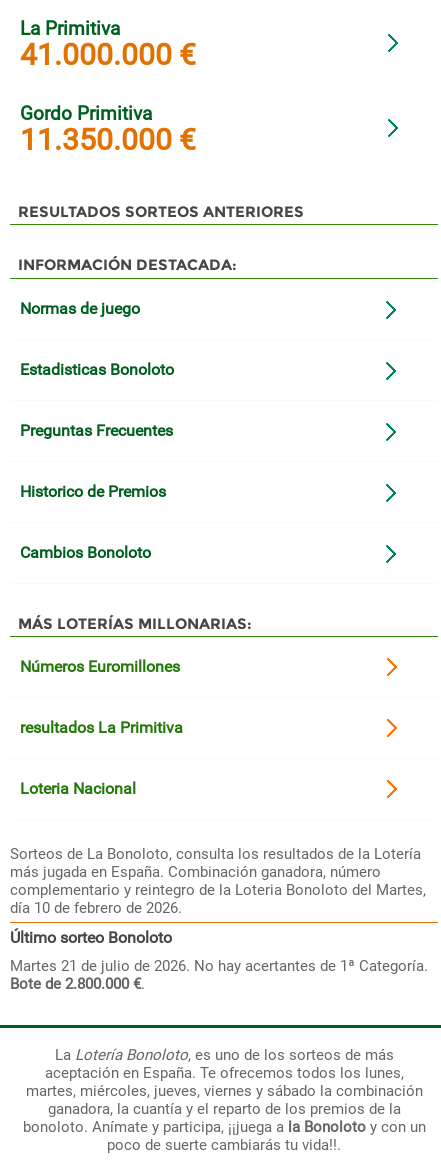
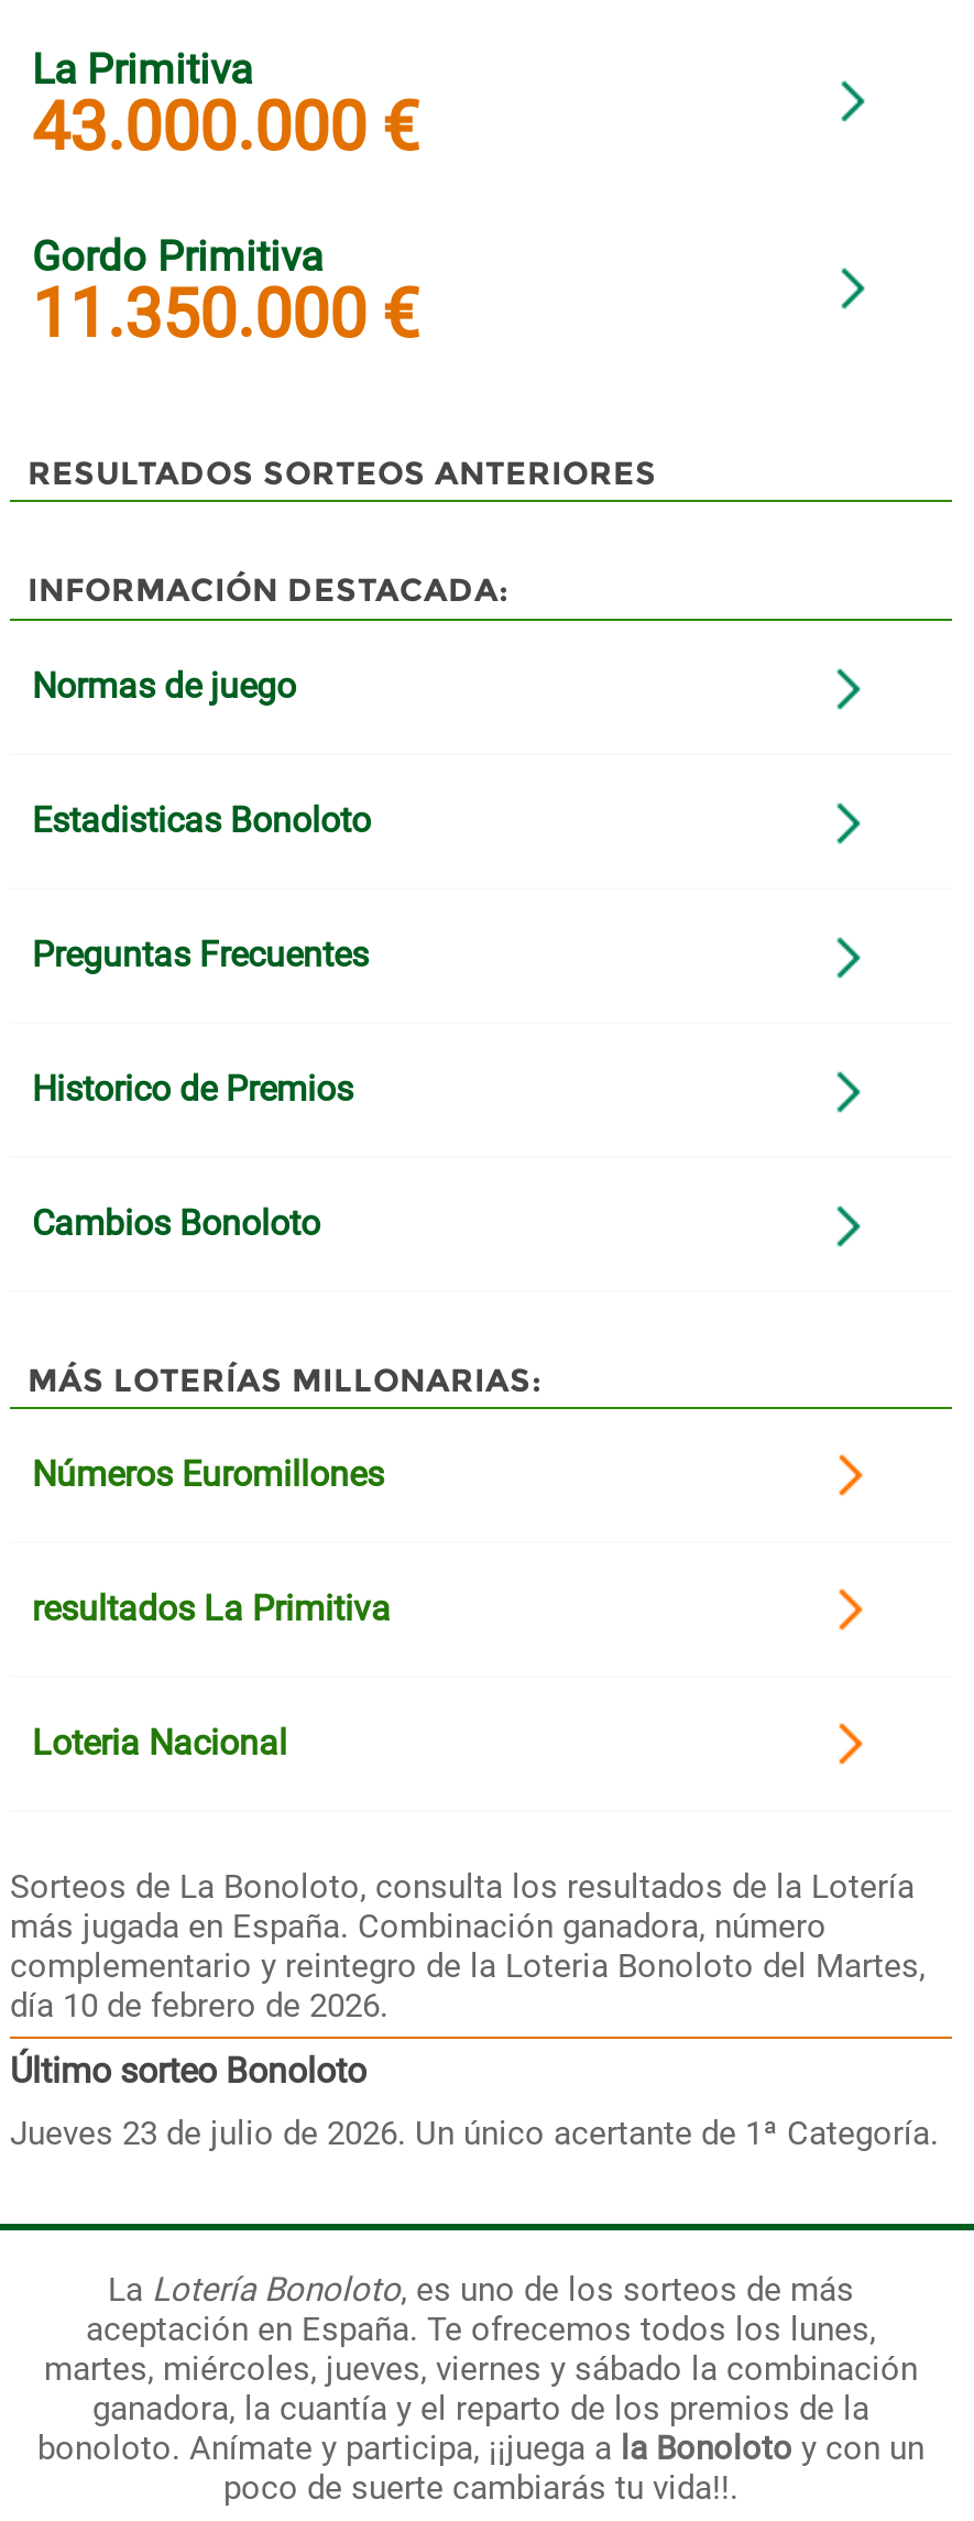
- 41.000.000 €
+ 43.000.000 €

- Martes 21 de julio de 2026. No hay acertantes de 1ª Categoría.
- Bote de 2.800.000 €.
+ Jueves 23 de julio de 2026. Un único acertante de 1ª Categoría.
